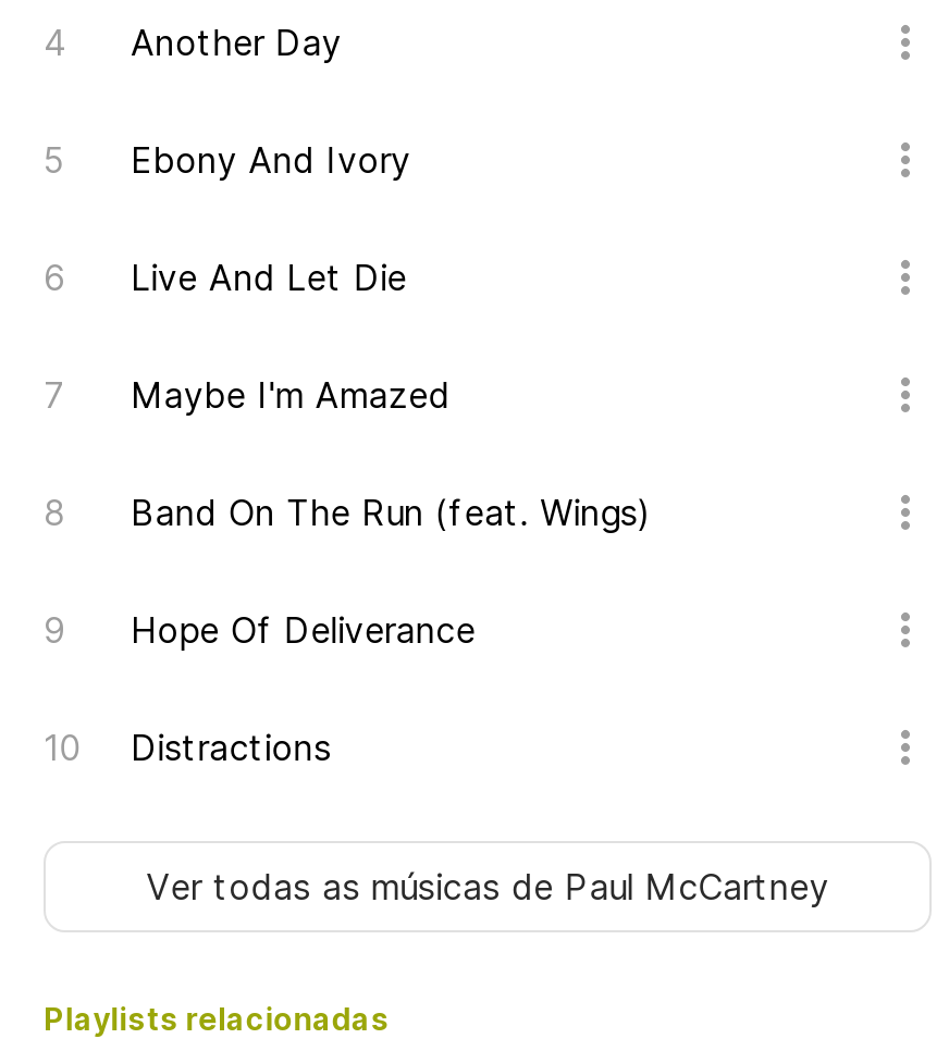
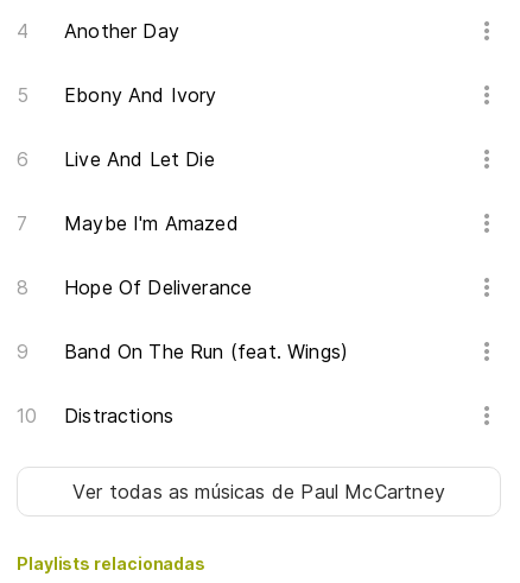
moved down: Band On The Run (feat. Wings)

moved up: Hope Of Deliverance
